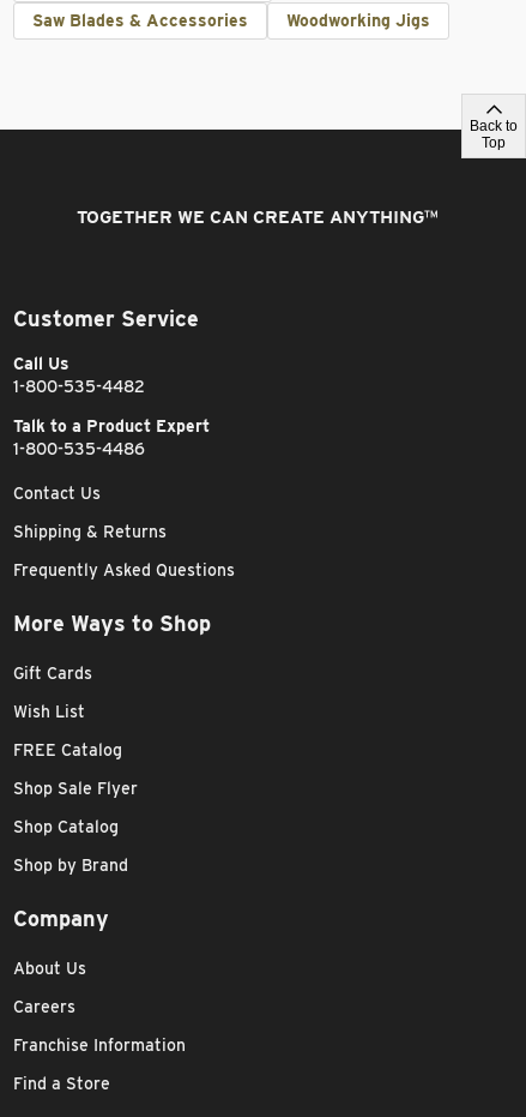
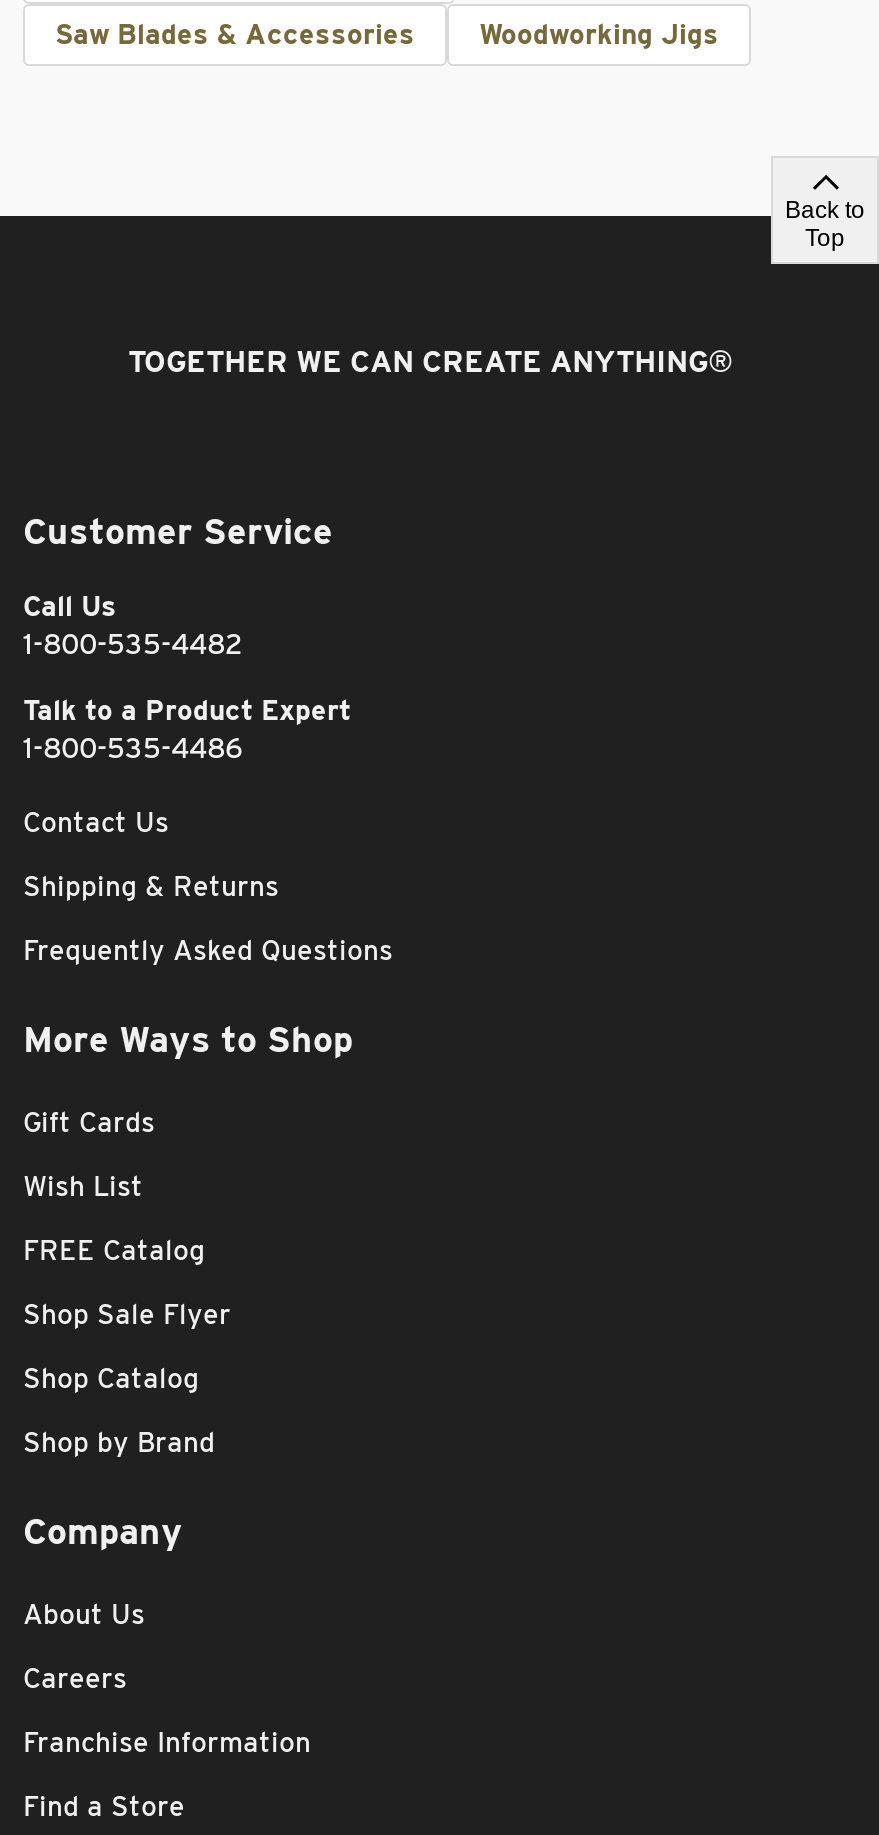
- TOGETHER WE CAN CREATE ANYTHING™
+ TOGETHER WE CAN CREATE ANYTHING®
